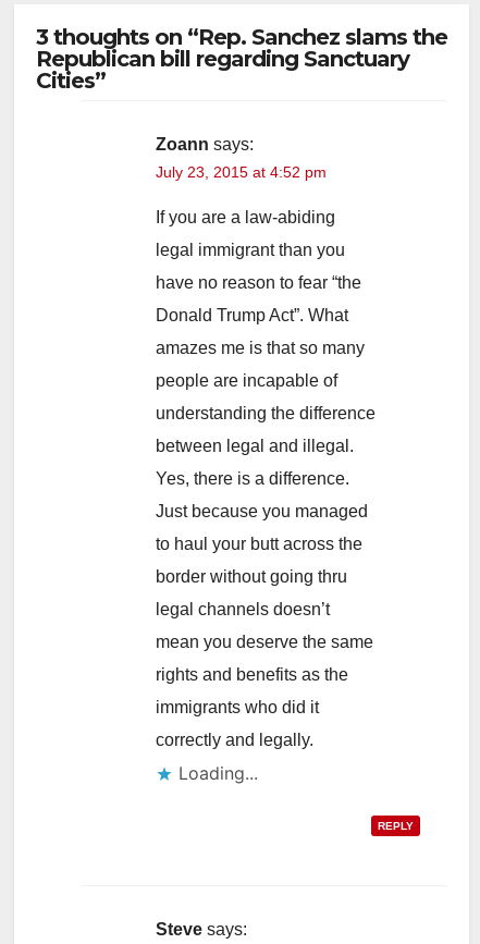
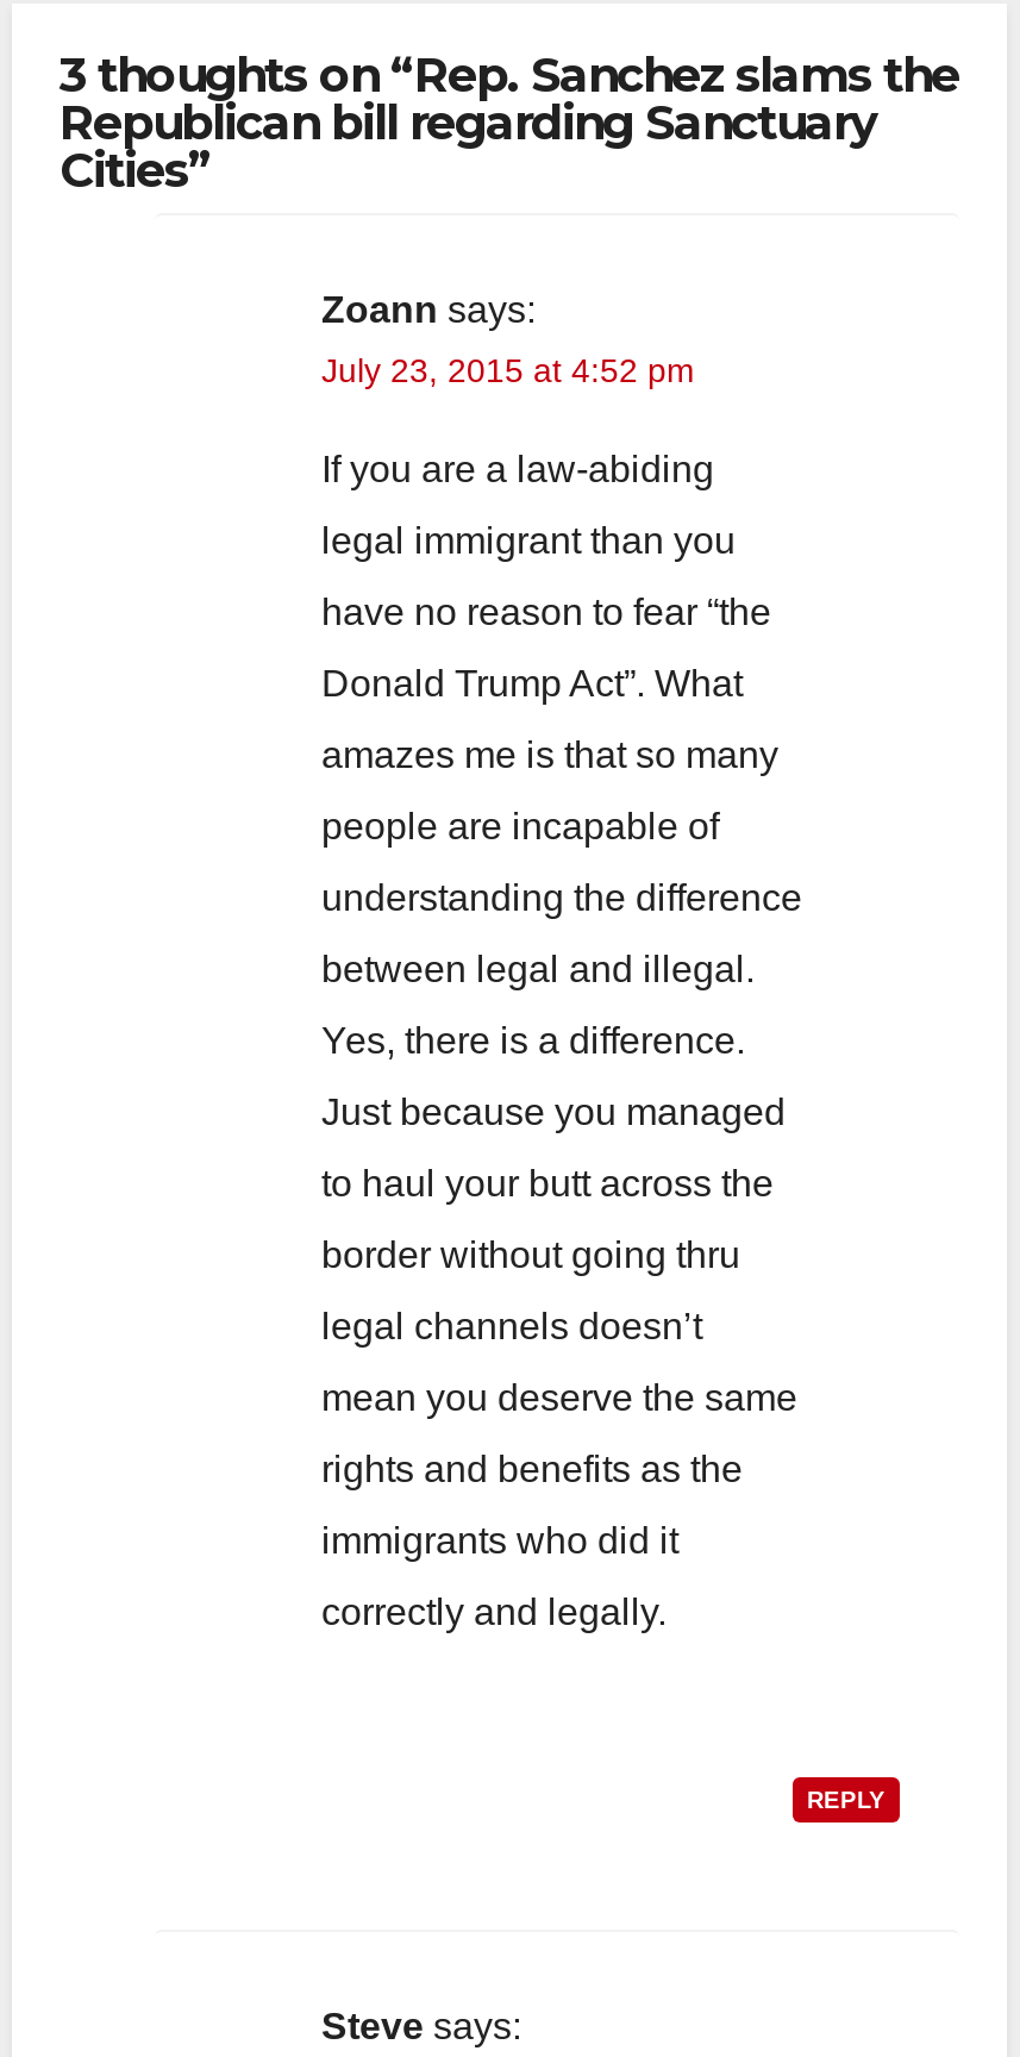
- Loading...
